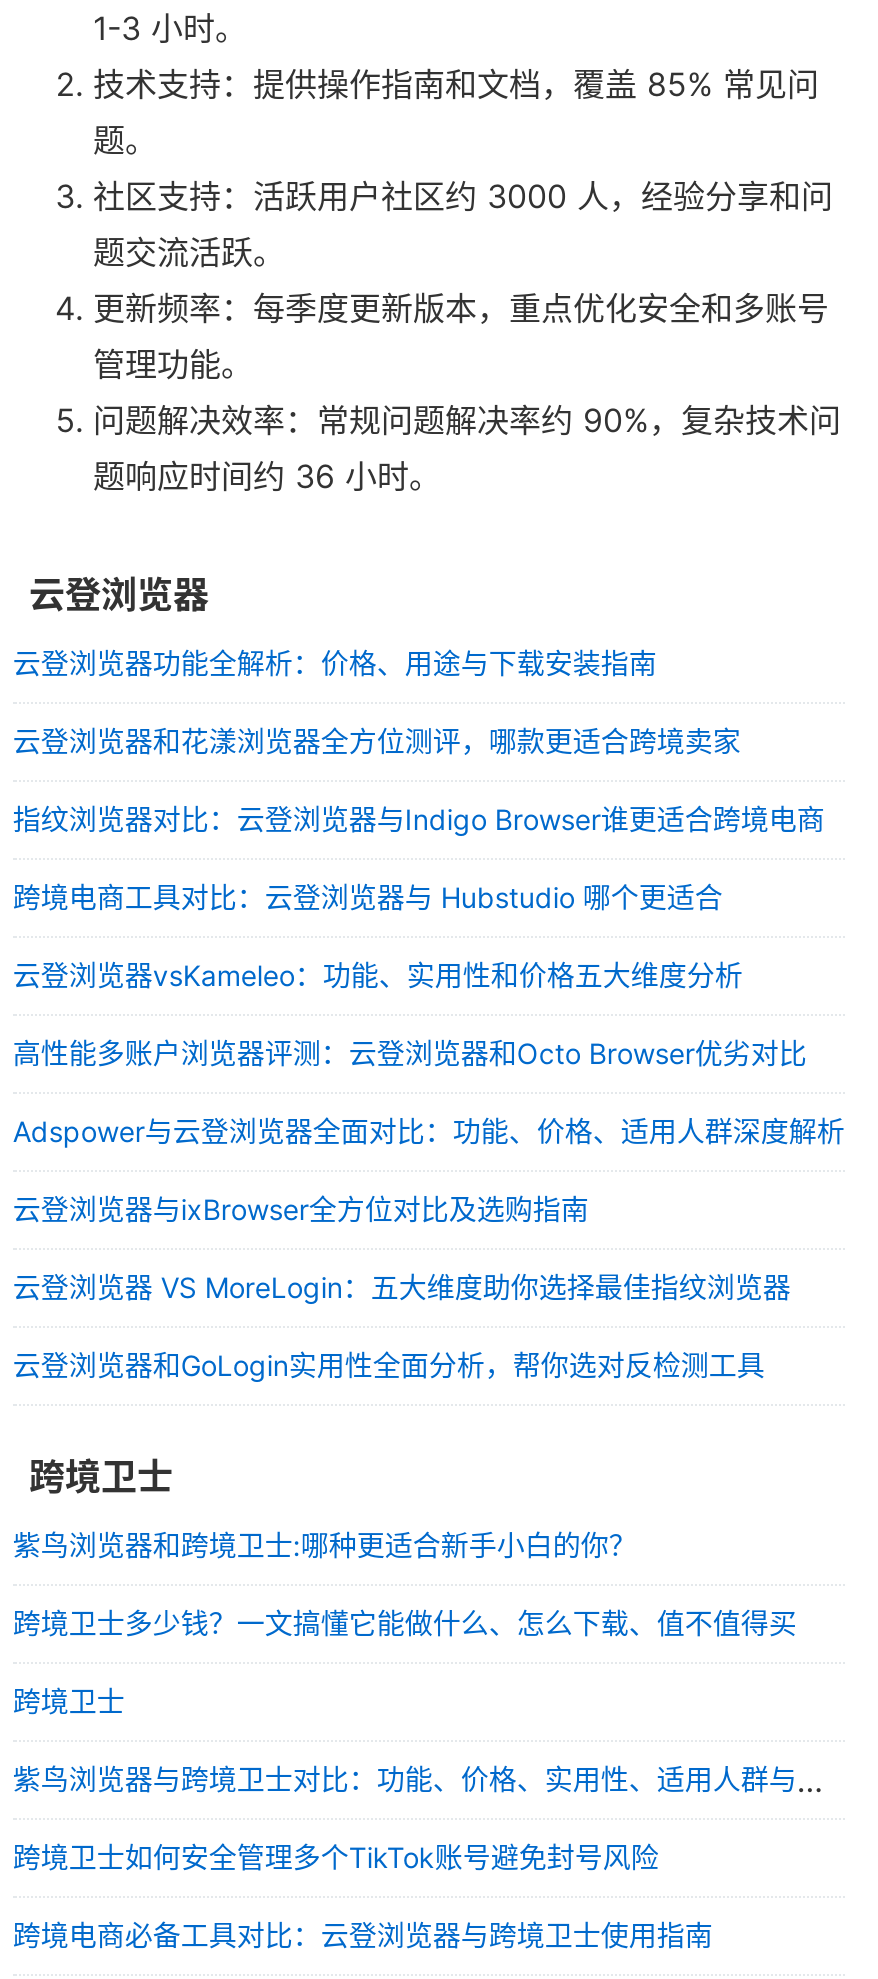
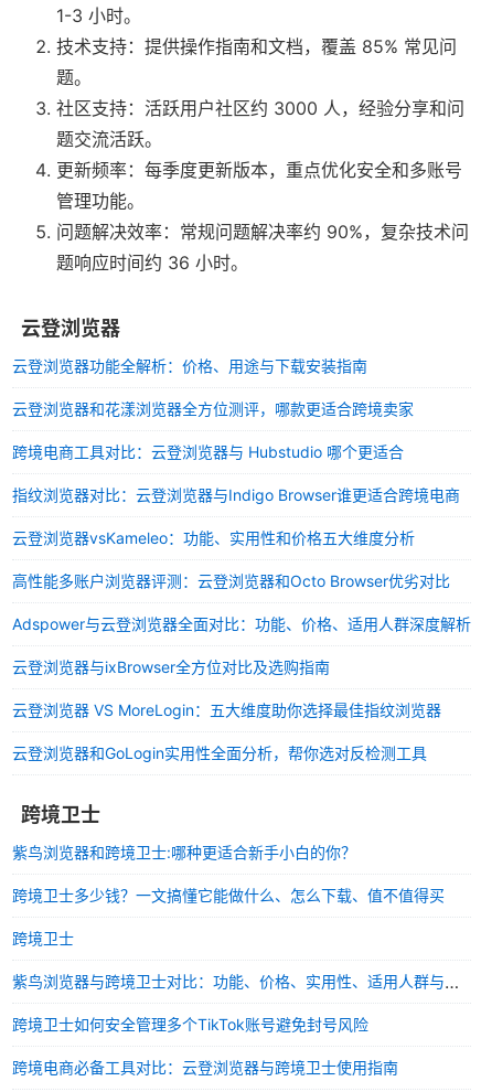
moved down: 指纹浏览器对比：云登浏览器与Indigo Browser谁更适合跨境电商

moved up: 跨境电商工具对比：云登浏览器与 Hubstudio 哪个更适合
